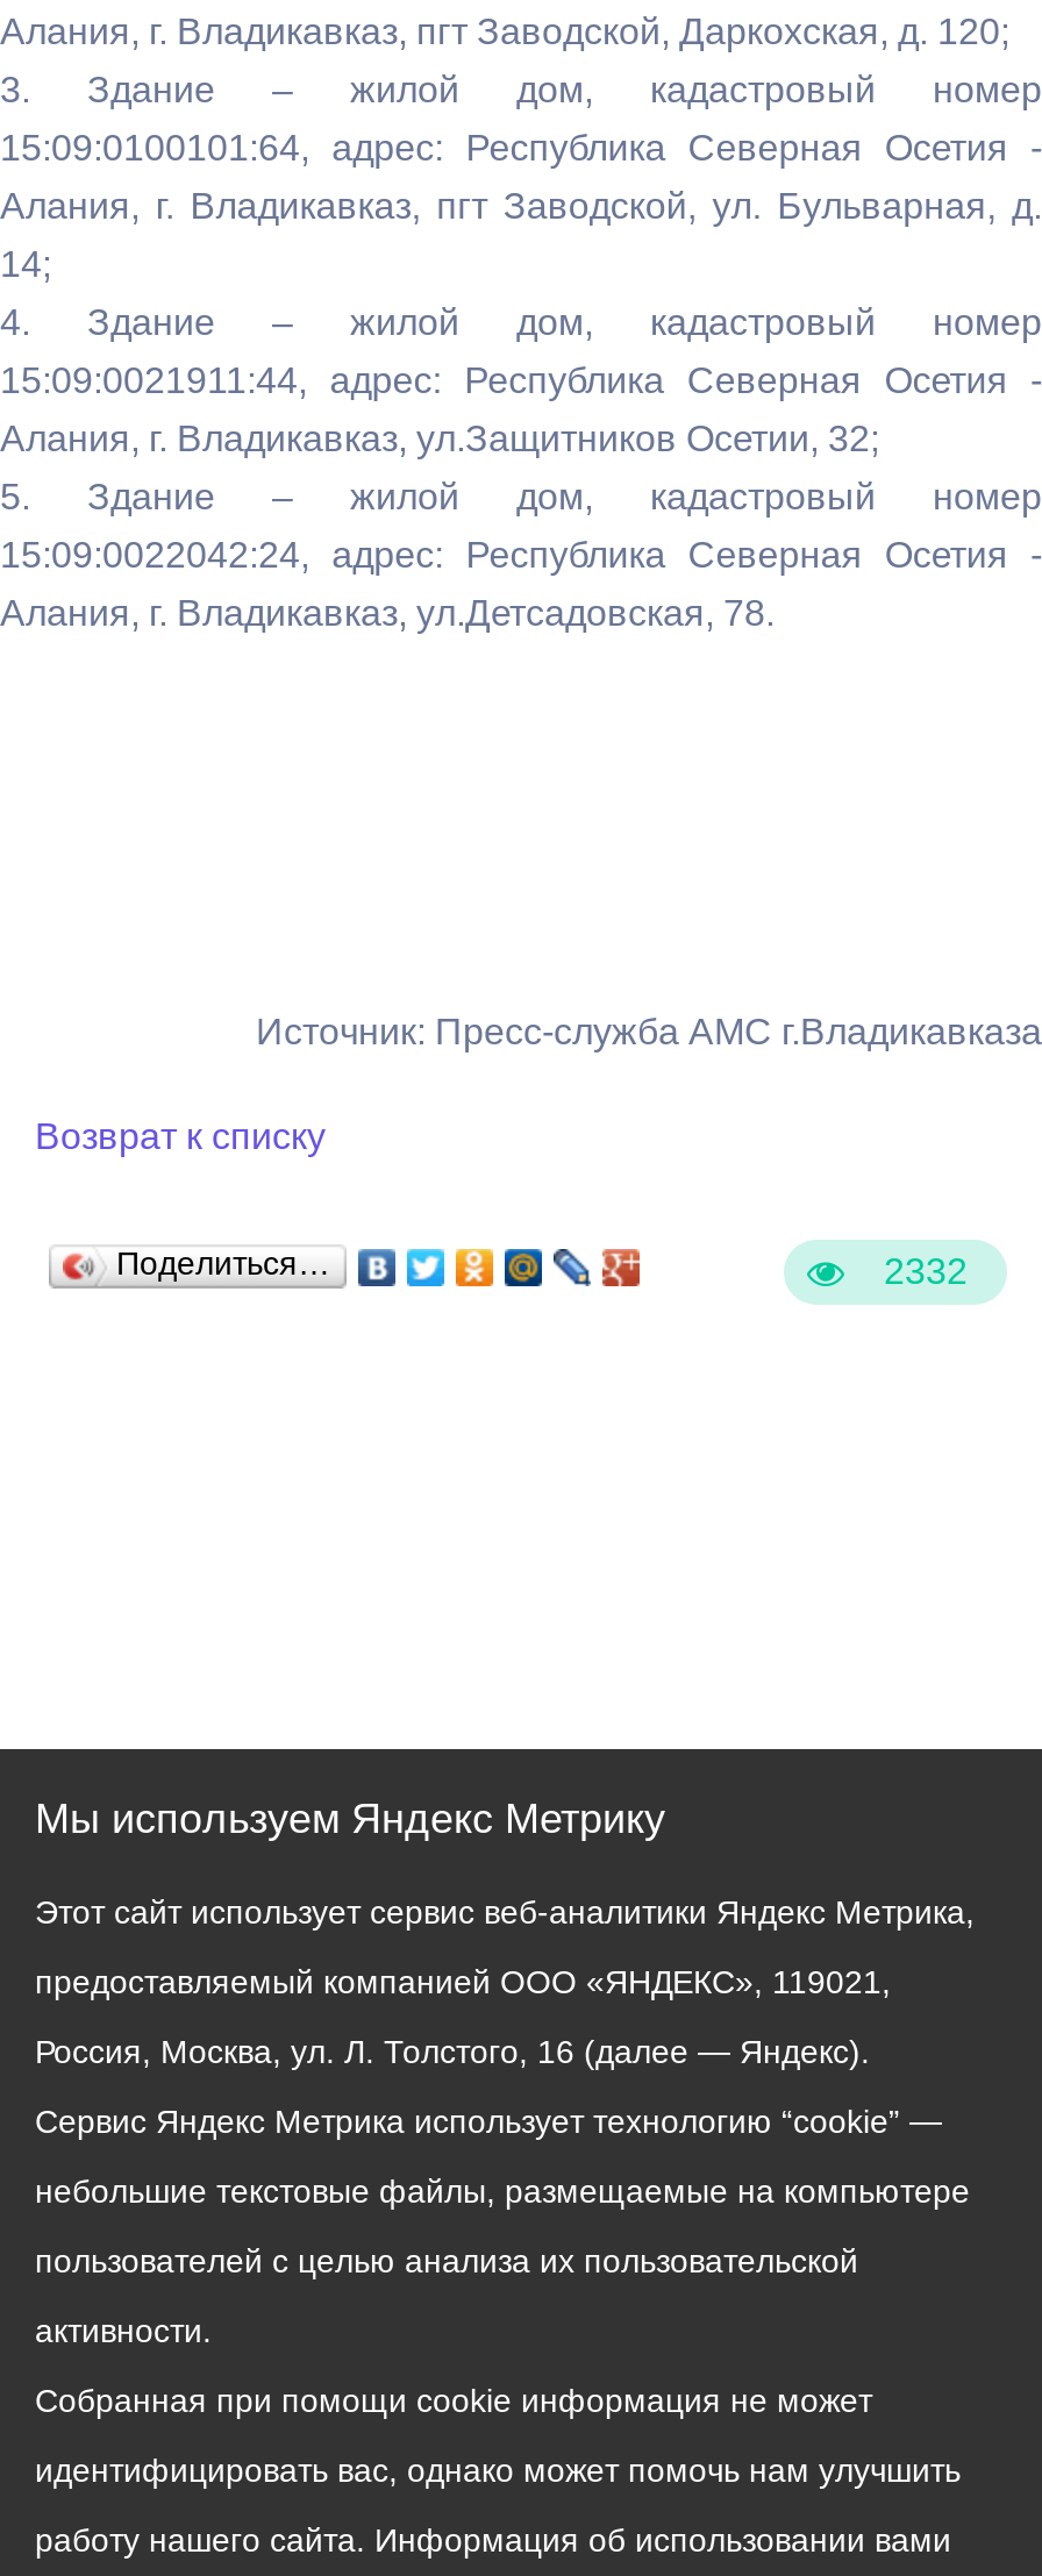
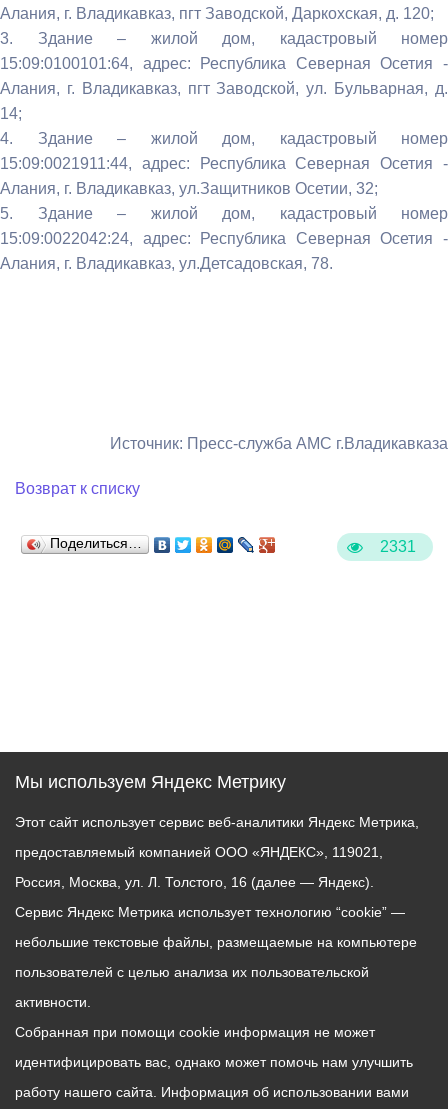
- 2332
+ 2331
